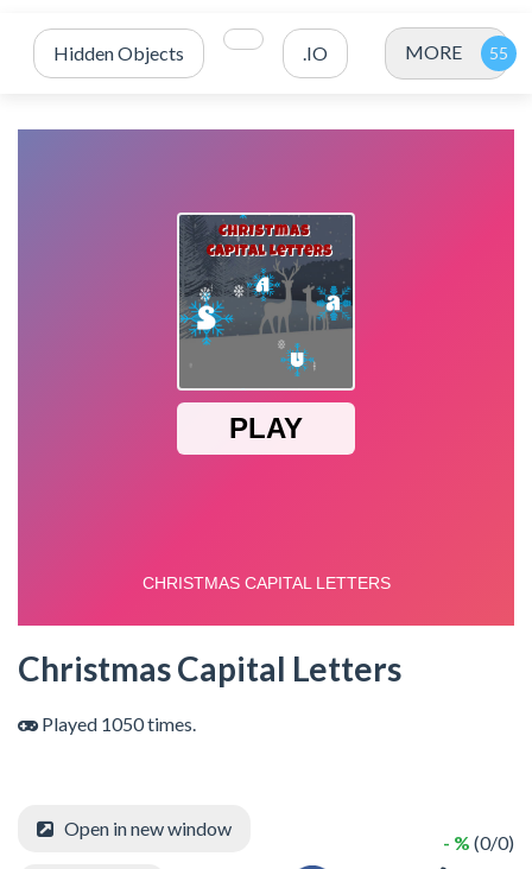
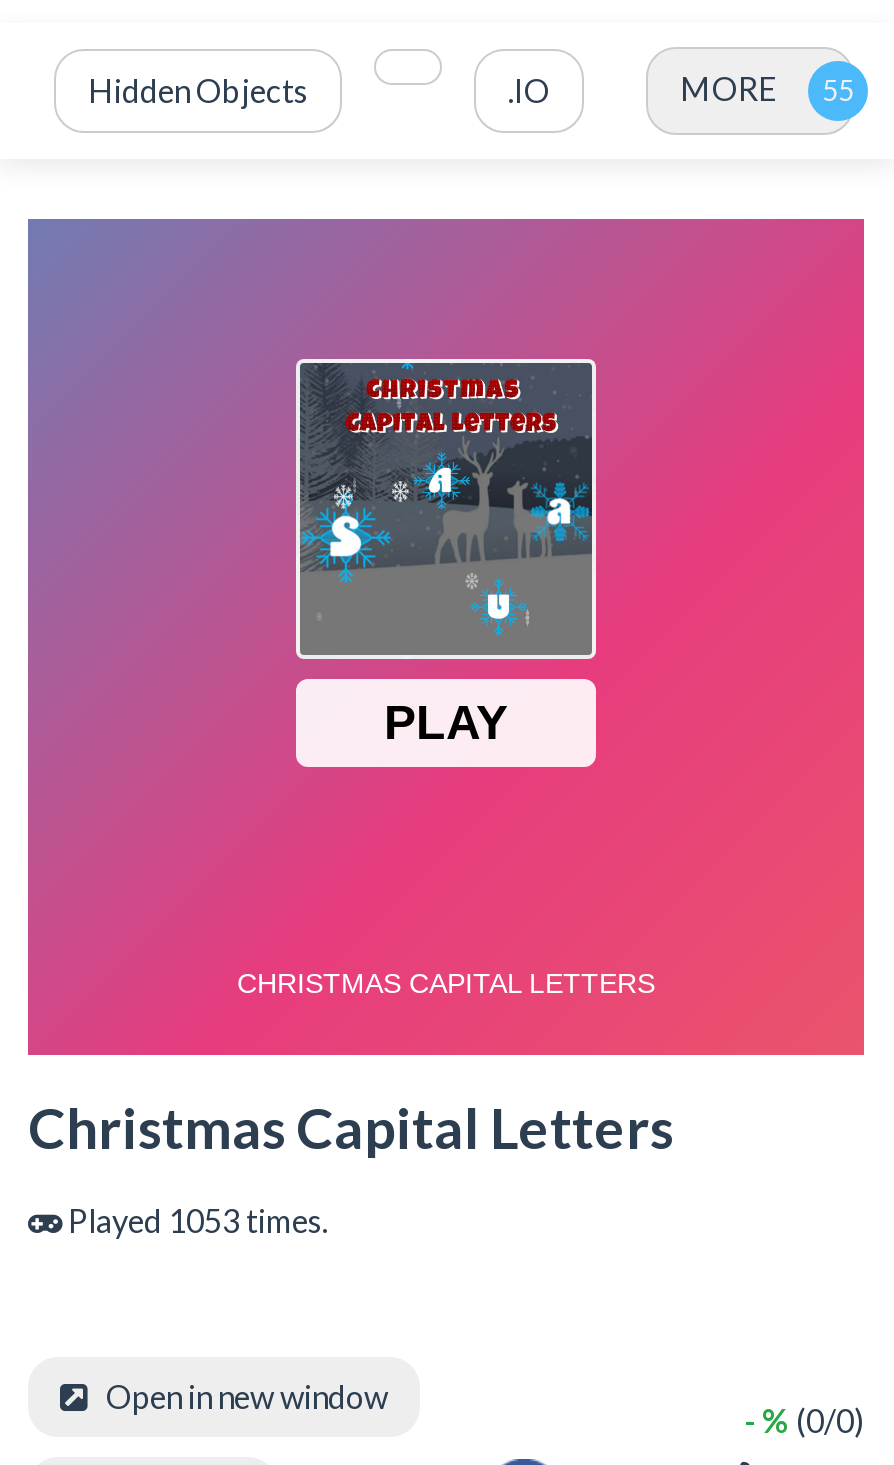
- Played 1050 times.
+ Played 1053 times.
